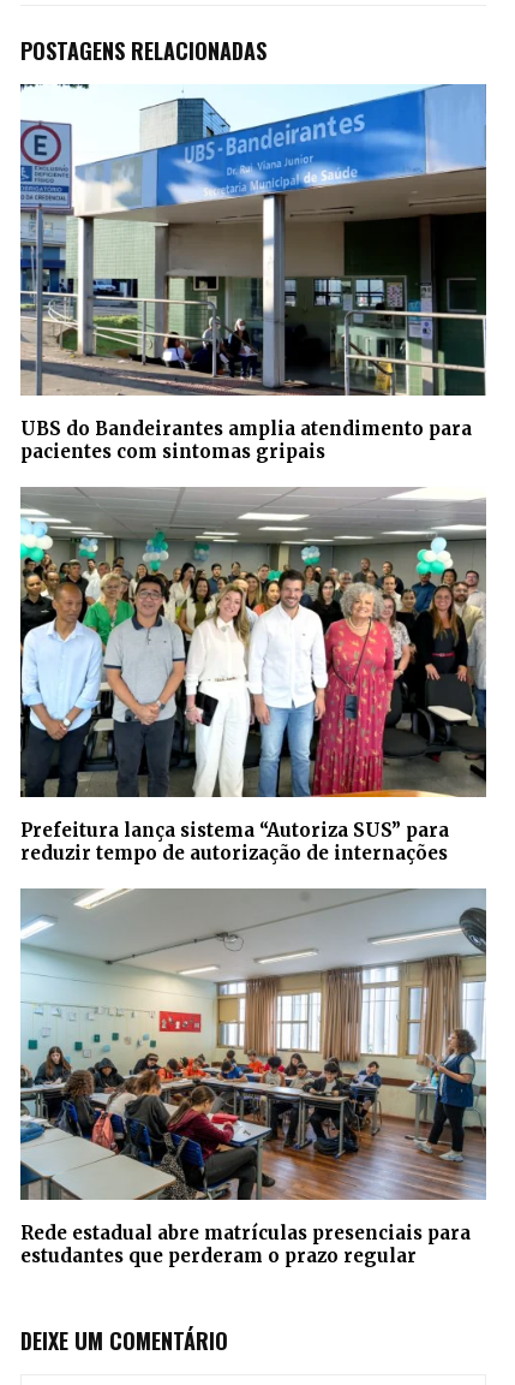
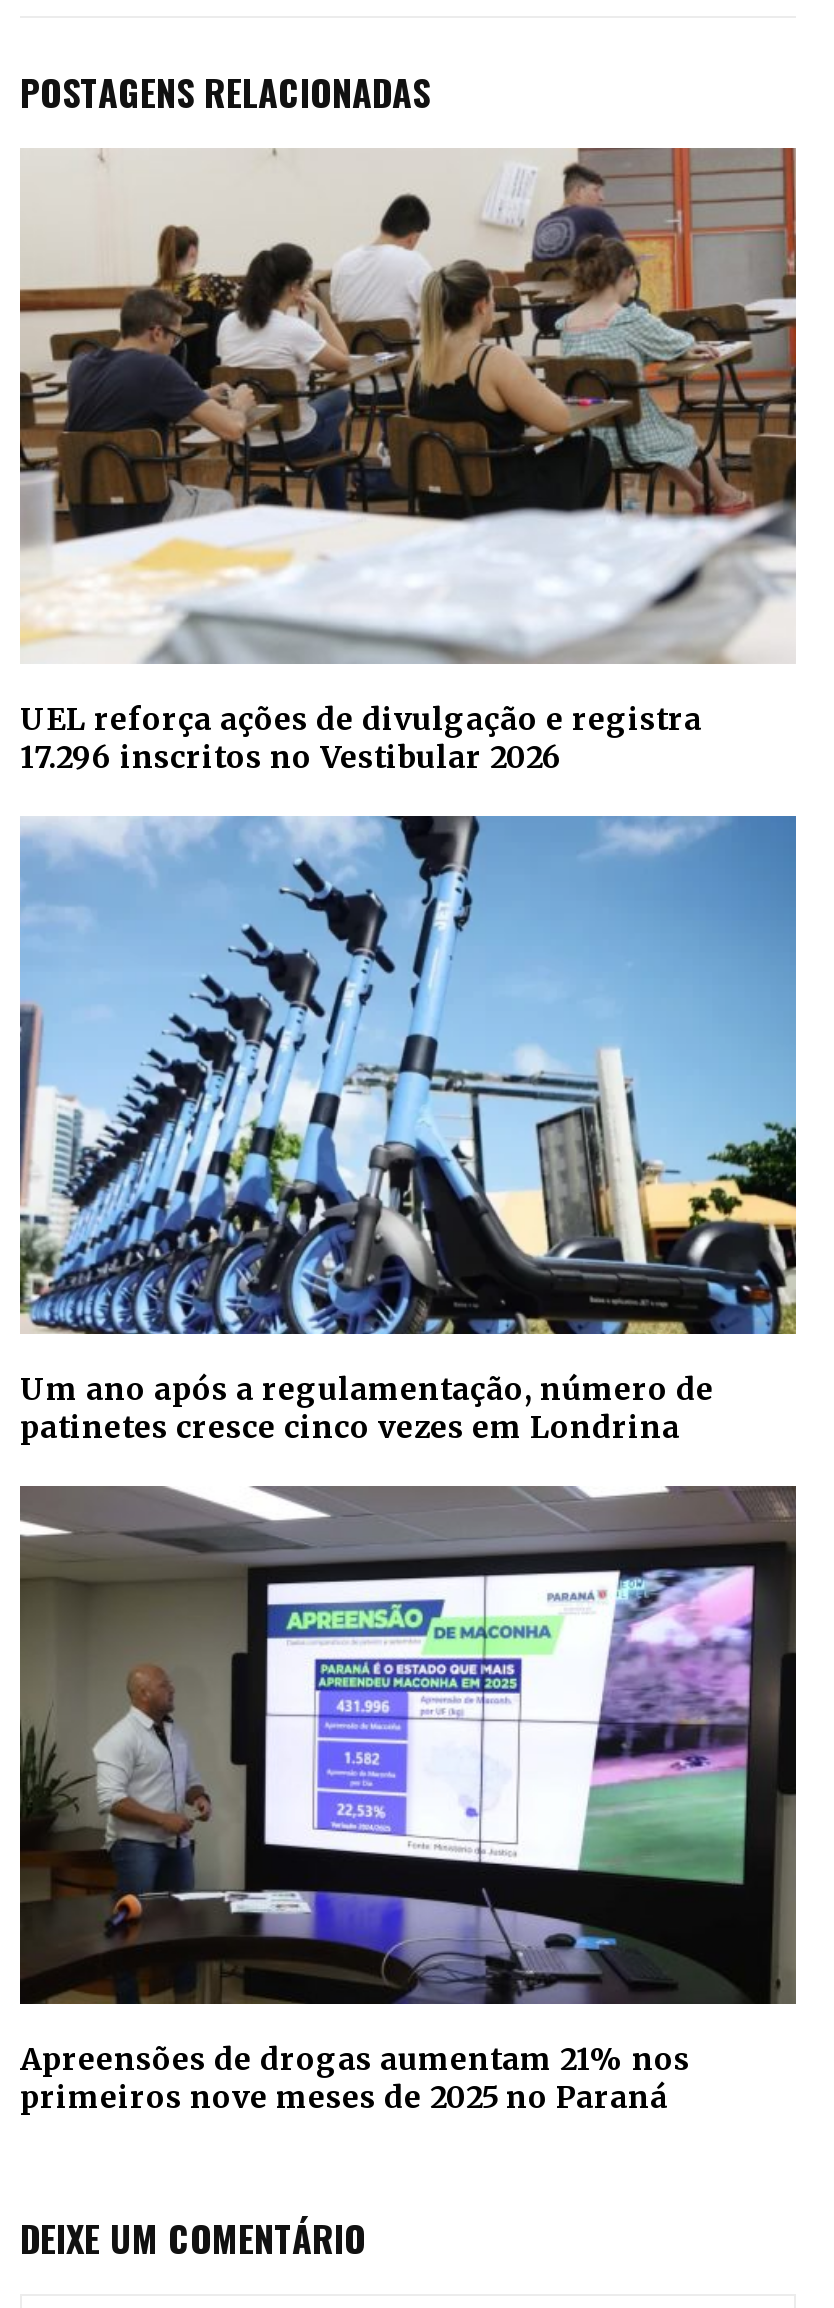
- [image]
- UBS do Bandeirantes amplia atendimento para
- pacientes com sintomas gripais
+ [image]
+ UEL reforça ações de divulgação e registra
+ 17.296 inscritos no Vestibular 2026

- [image]
- Prefeitura lança sistema “Autoriza SUS” para
- reduzir tempo de autorização de internações
+ [image]
+ Um ano após a regulamentação, número de
+ patinetes cresce cinco vezes em Londrina

- [image]
- Rede estadual abre matrículas presenciais para
- estudantes que perderam o prazo regular
+ [image]
+ Apreensões de drogas aumentam 21% nos
+ primeiros nove meses de 2025 no Paraná
